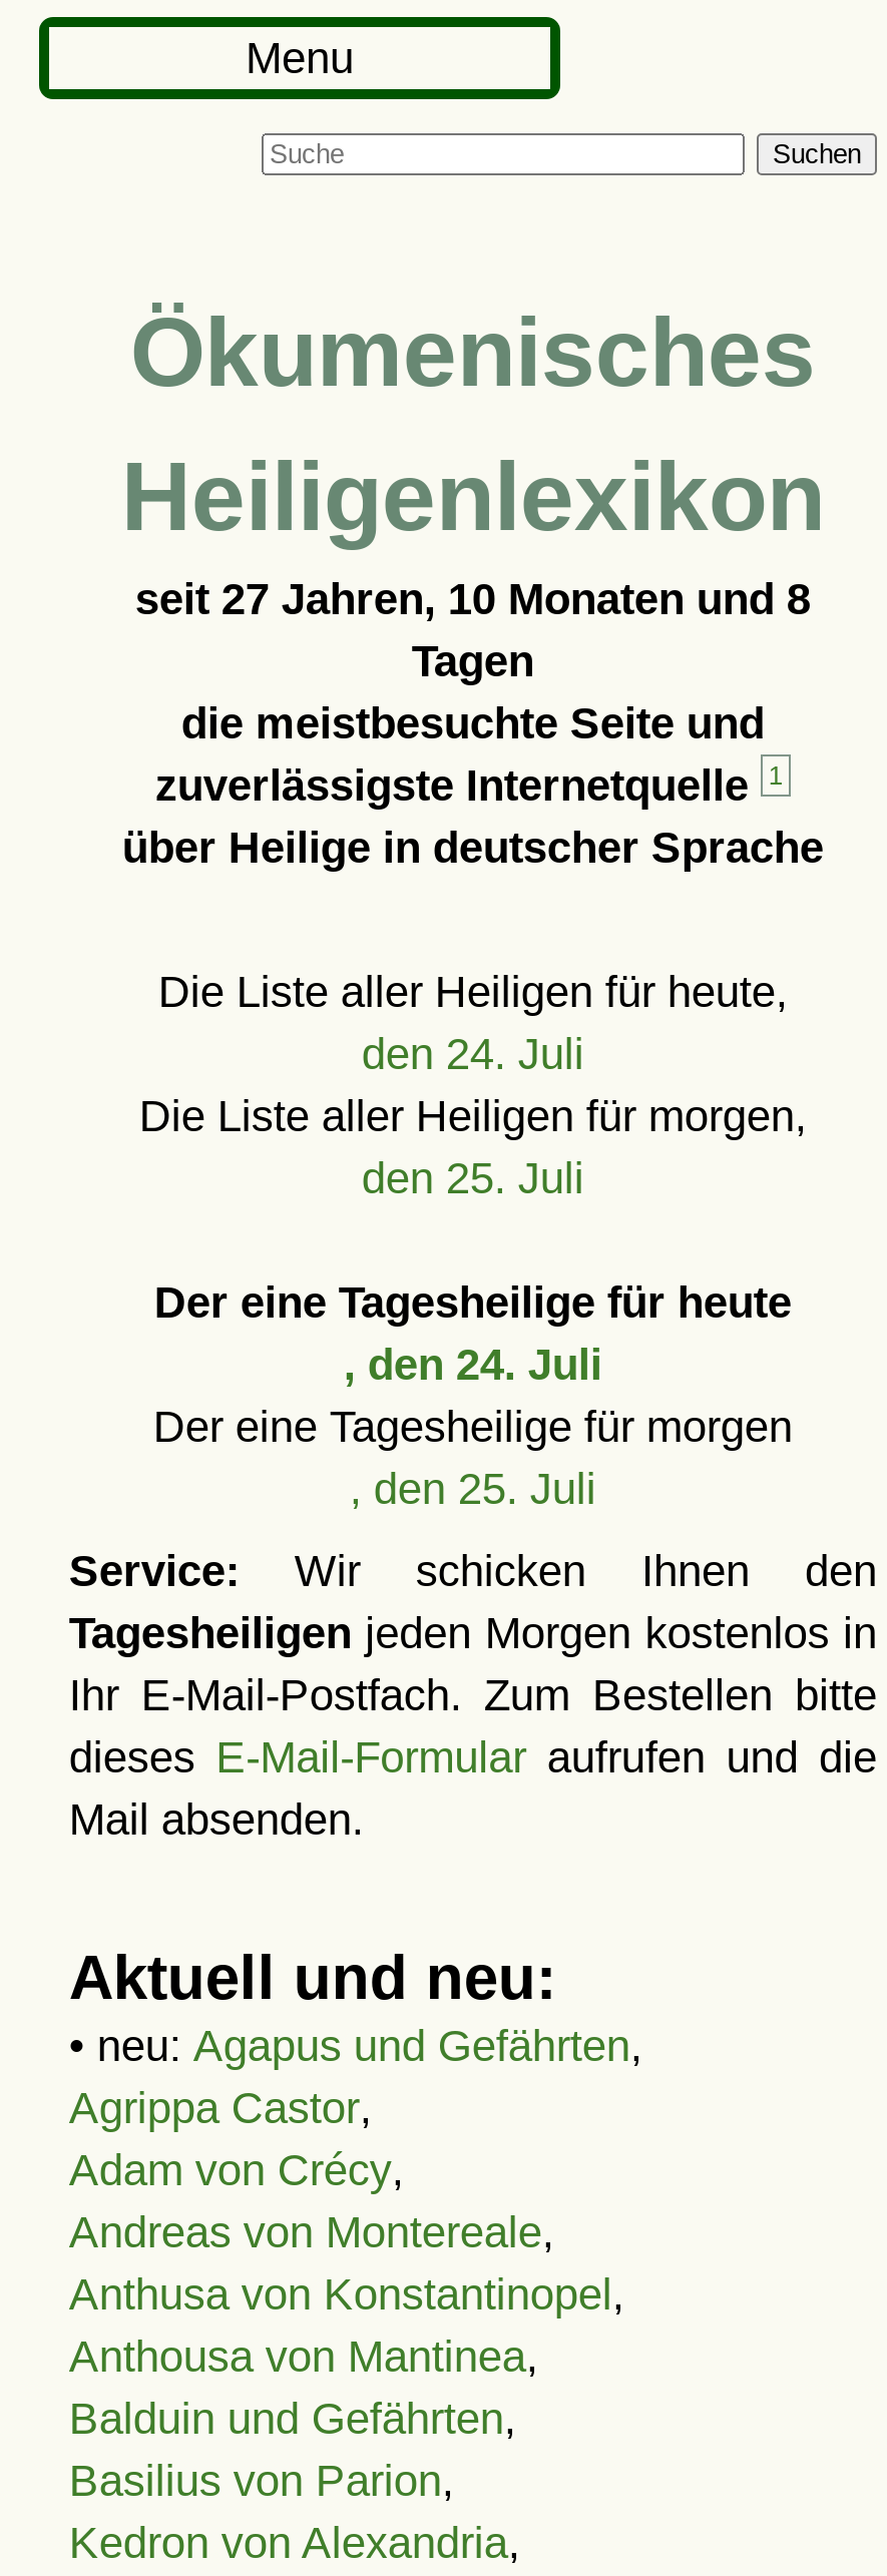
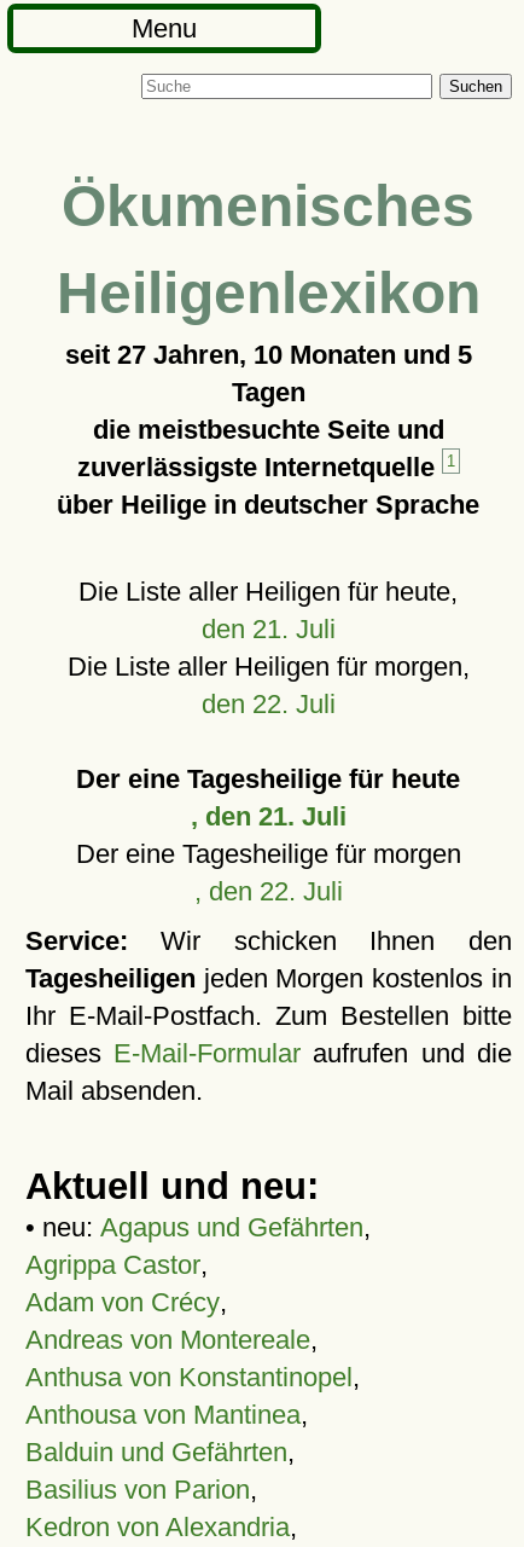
- seit 27 Jahren, 10 Monaten und 8
+ seit 27 Jahren, 10 Monaten und 5

- den 24. Juli
+ den 21. Juli

- den 25. Juli
+ den 22. Juli

- , den 24. Juli
+ , den 21. Juli

- , den 25. Juli
+ , den 22. Juli
